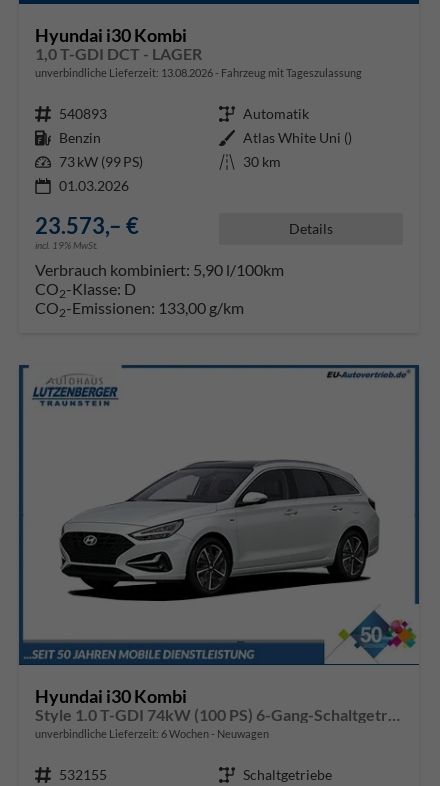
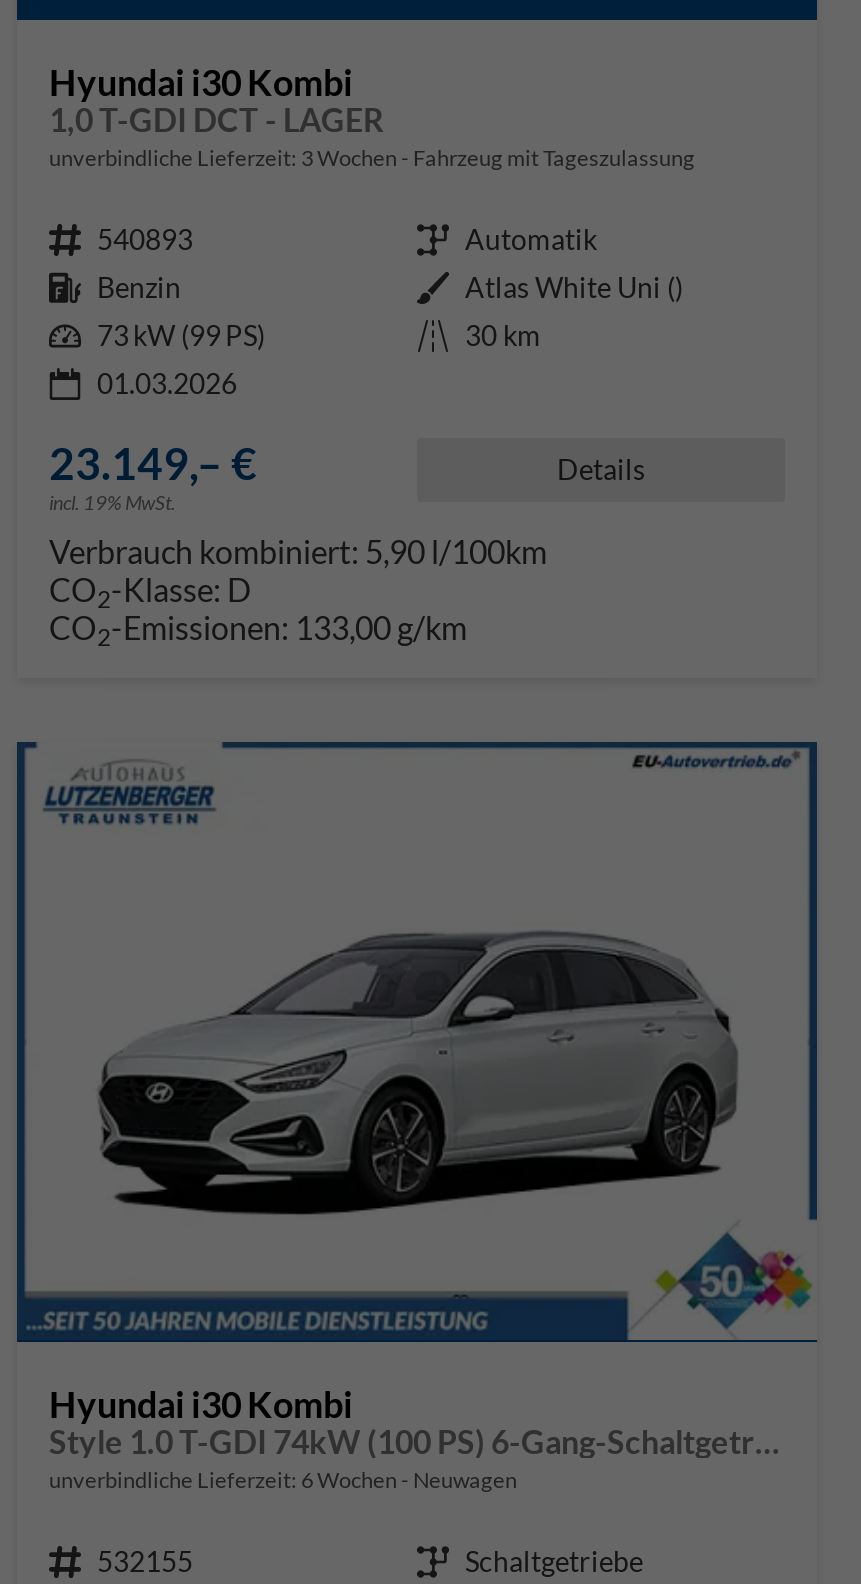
- unverbindliche Lieferzeit: 13.08.2026 Fahrzeug mit Tageszulassung
+ unverbindliche Lieferzeit: 3 Wochen Fahrzeug mit Tageszulassung

- 23.573,– €
+ 23.149,– €
